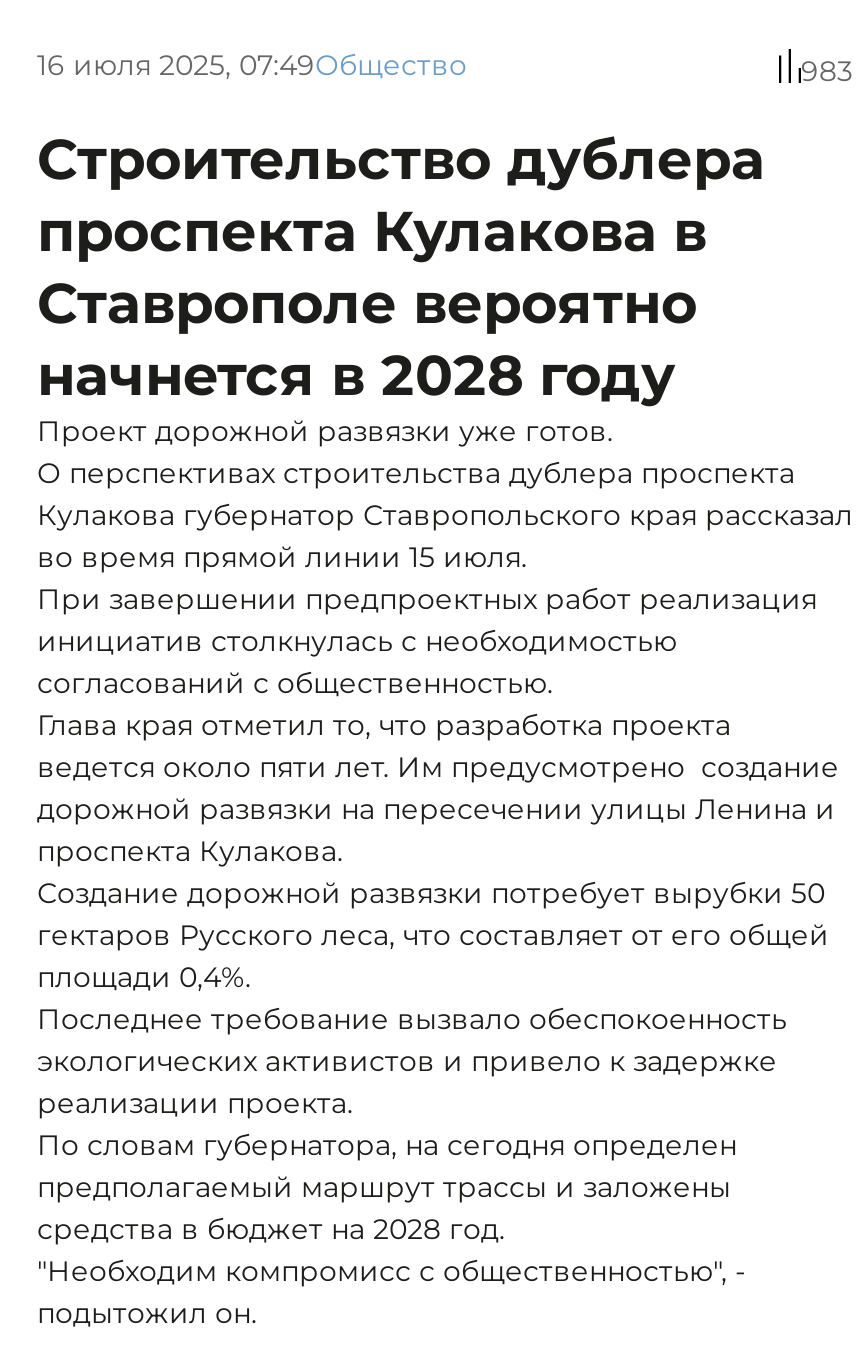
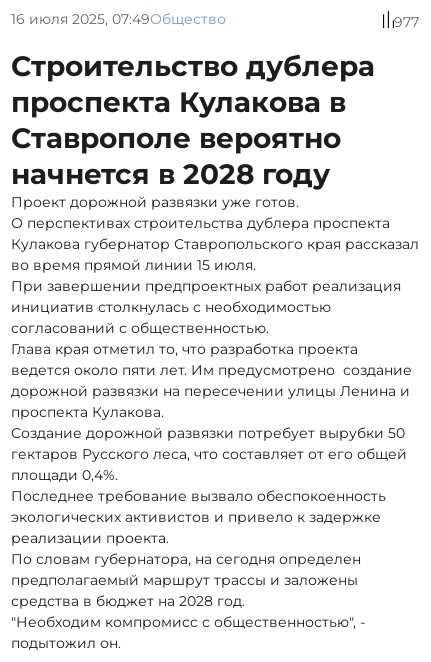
- 983
+ 977
